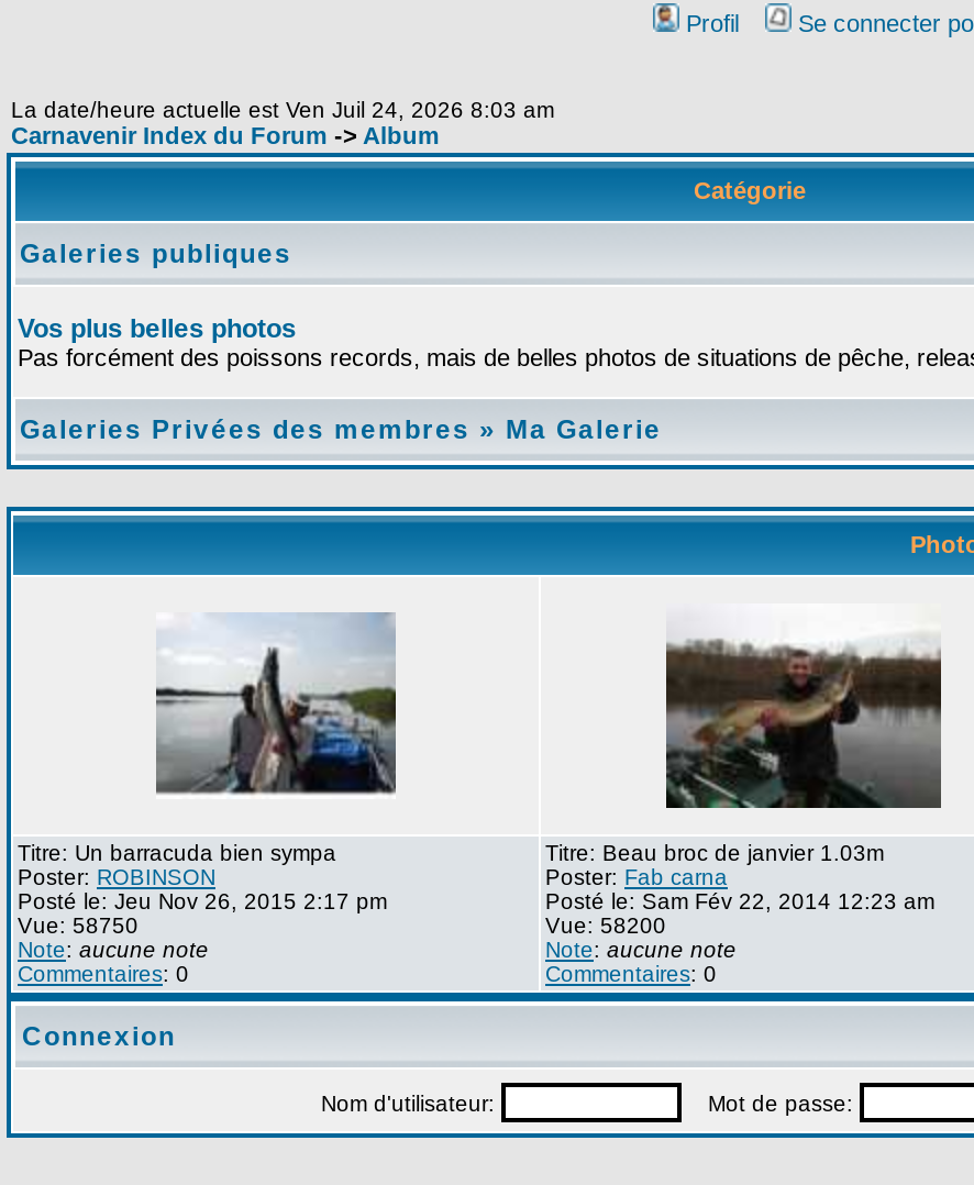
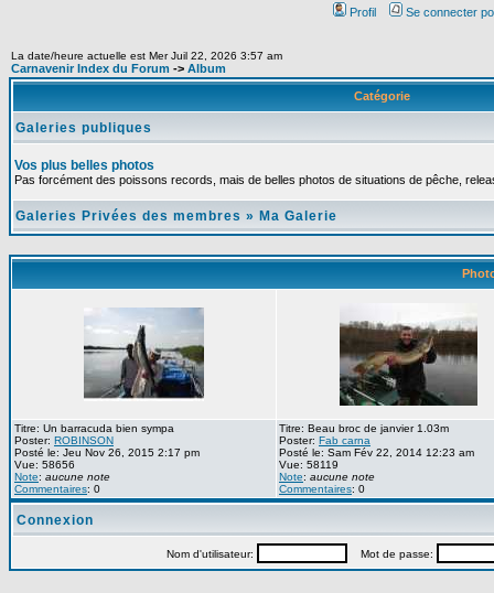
- La date/heure actuelle est Ven Juil 24, 2026 8:03 am
+ La date/heure actuelle est Mer Juil 22, 2026 3:57 am

- Vue: 58750
+ Vue: 58656

- Vue: 58200
+ Vue: 58119
